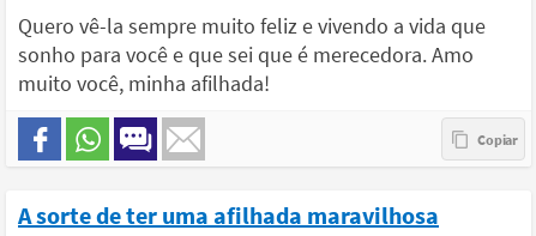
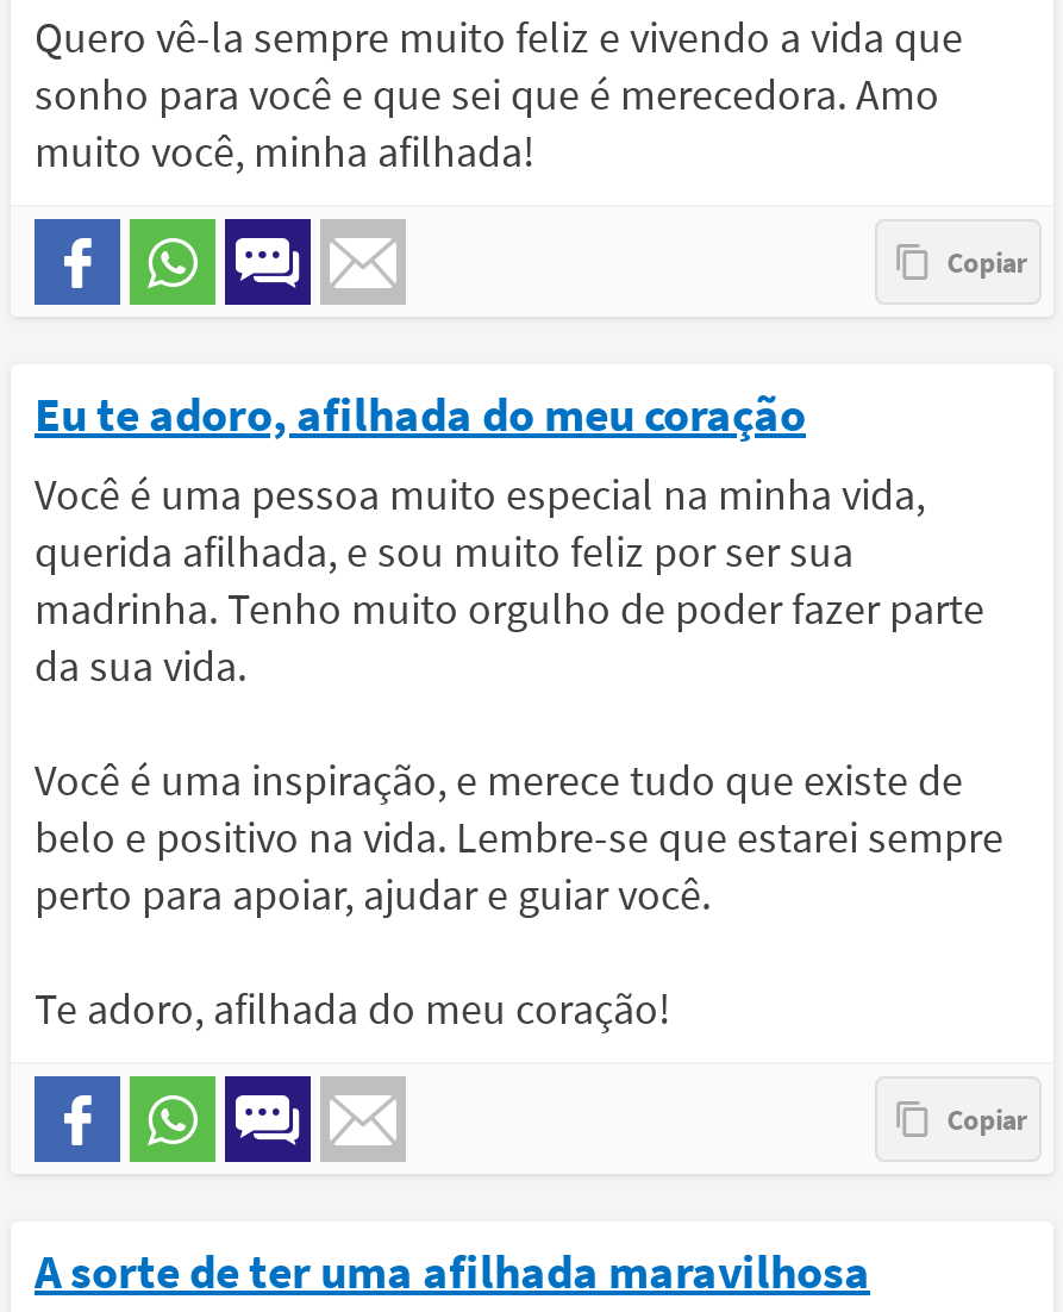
+ Eu te adoro, afilhada do meu coração
+ Você é uma pessoa muito especial na minha vida,
+ querida afilhada, e sou muito feliz por ser sua
+ madrinha. Tenho muito orgulho de poder fazer parte
+ da sua vida.
+ Você é uma inspiração, e merece tudo que existe de
+ belo e positivo na vida. Lembre-se que estarei sempre
+ perto para apoiar, ajudar e guiar você.
+ Te adoro, afilhada do meu coração!
